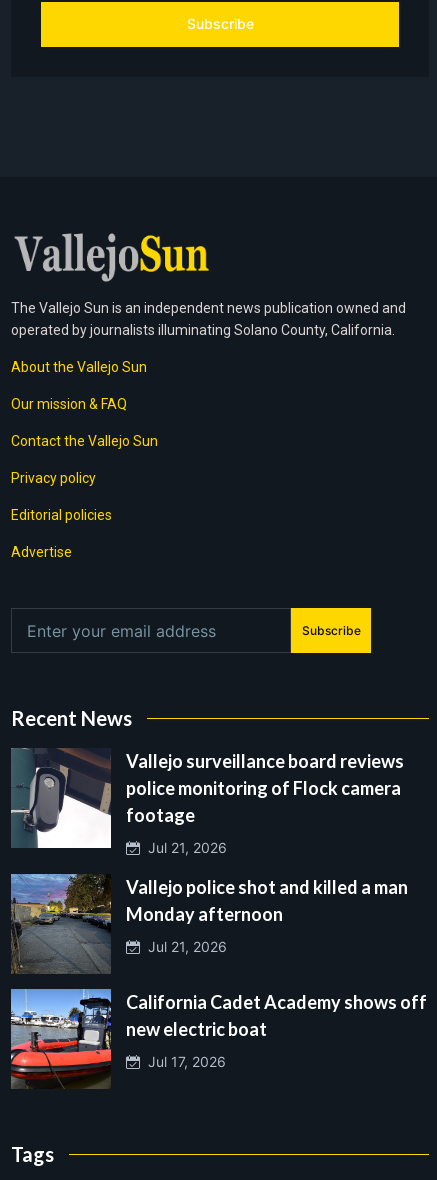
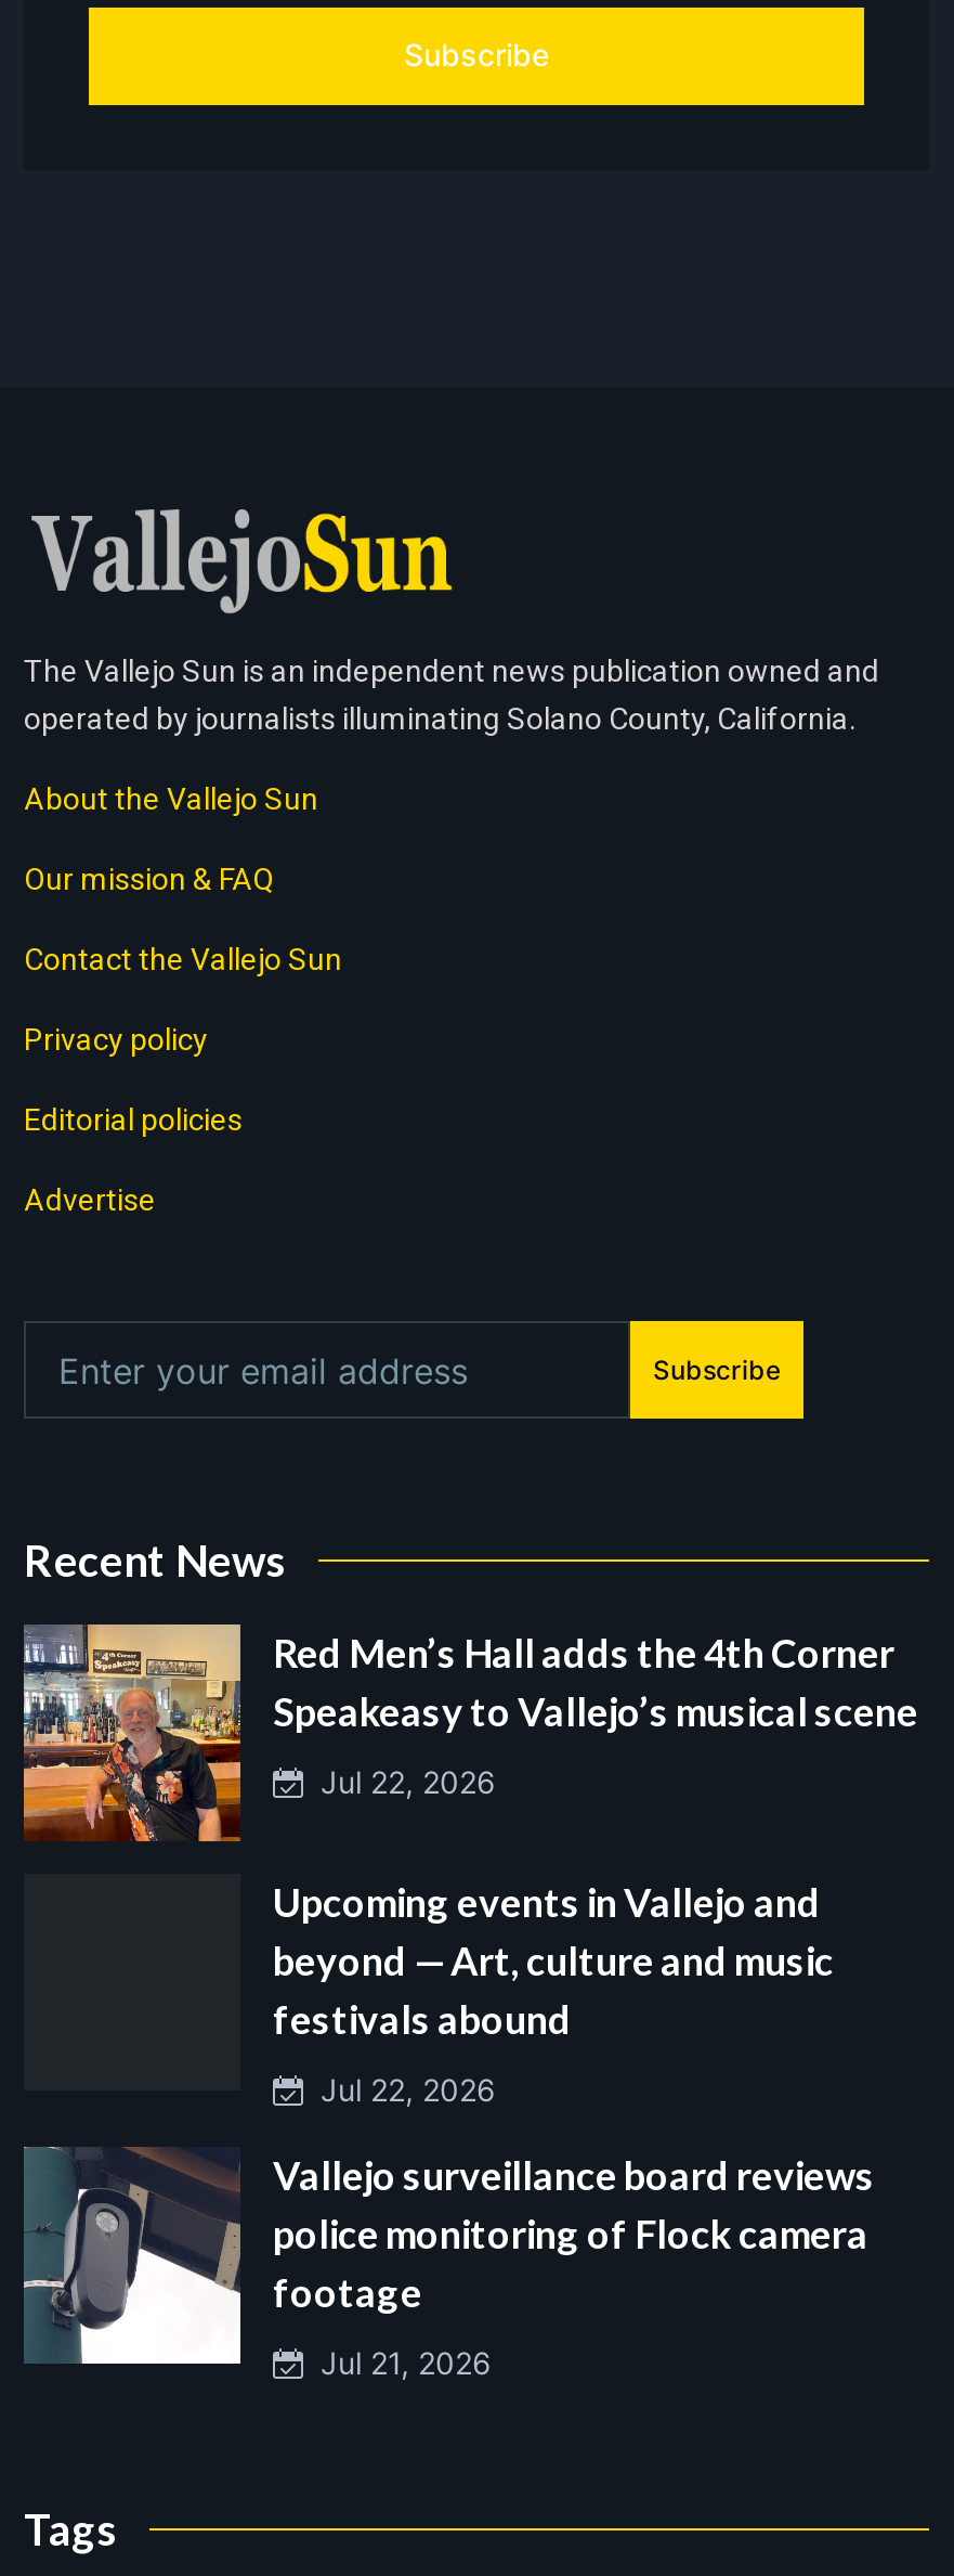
+ [image]
+ Red Men’s Hall adds the 4th Corner
+ Speakeasy to Vallejo’s musical scene
+ Jul 22, 2026
+ Upcoming events in Vallejo and
+ beyond — Art, culture and music
+ festivals abound
+ Jul 22, 2026

moved down: [image] | Vallejo surveillance board reviews | police monitoring of Flock camera | footage | Jul 21, 2026

- [image]
- Vallejo police shot and killed a man
- Monday afternoon
- Jul 21, 2026
- California Cadet Academy shows off
- new electric boat
- Jul 17, 2026

- [image]
